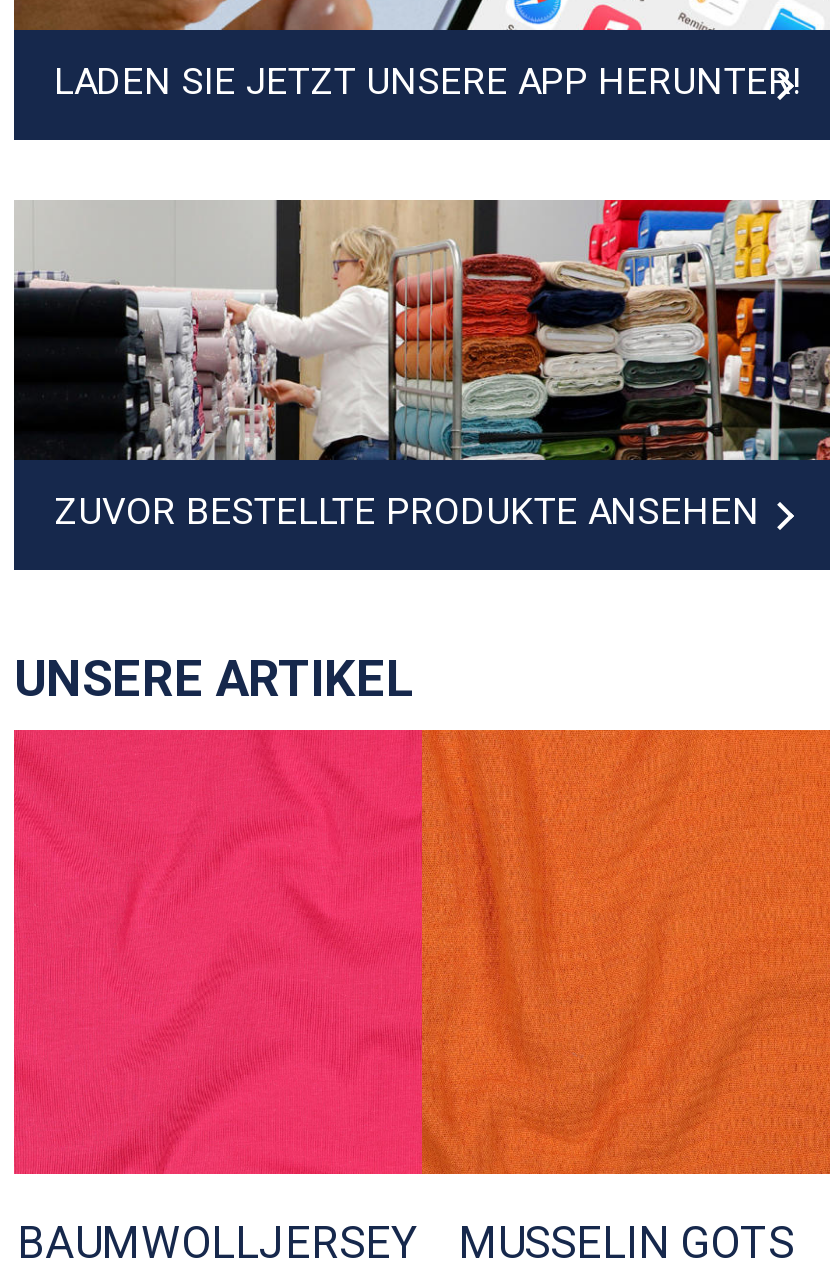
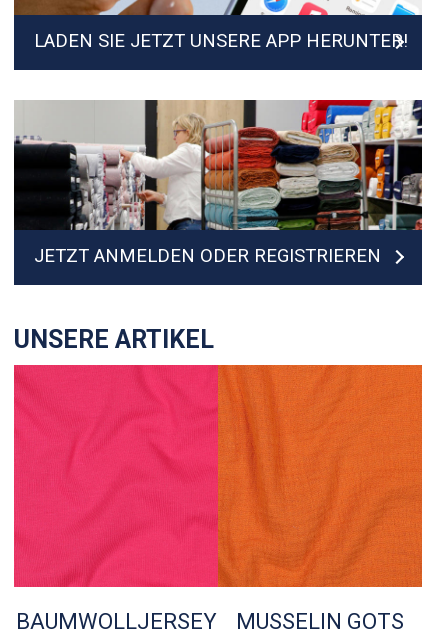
- ZUVOR BESTELLTE PRODUKTE ANSEHEN
+ JETZT ANMELDEN ODER REGISTRIEREN
